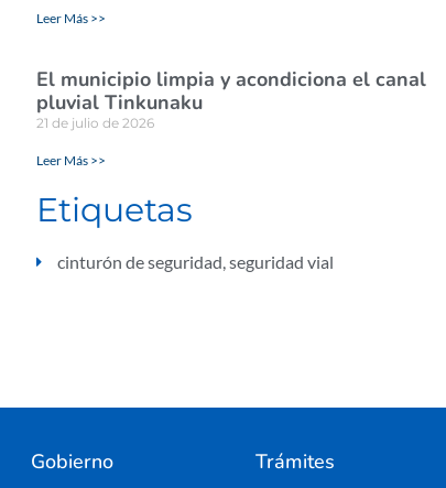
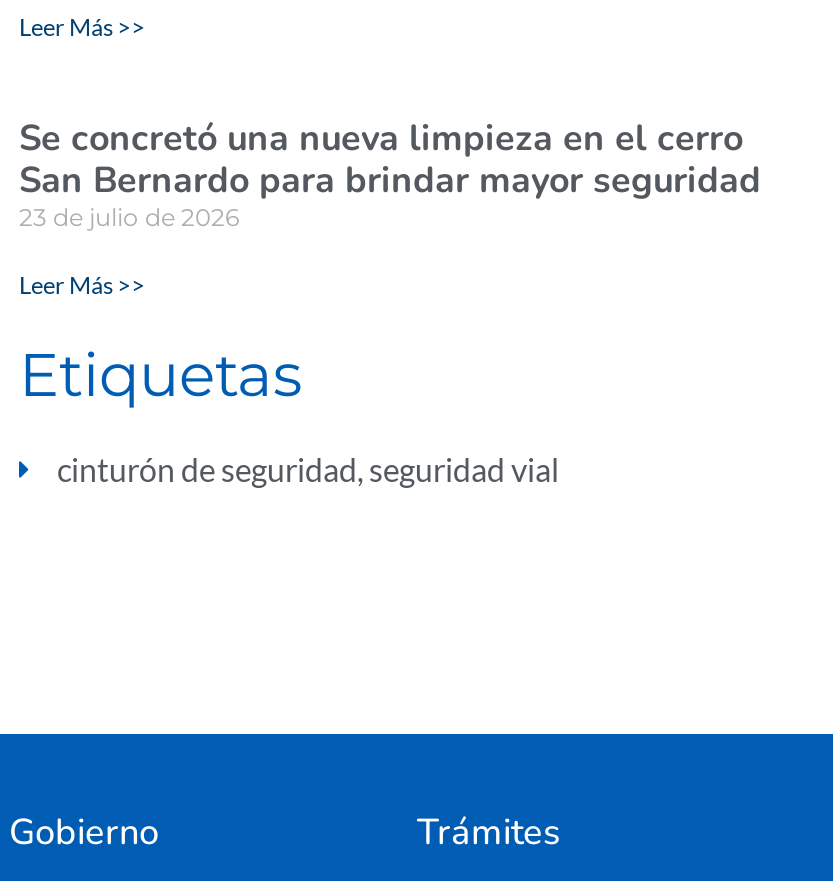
- El municipio limpia y acondiciona el canal
- pluvial Tinkunaku
- 21 de julio de 2026
+ Se concretó una nueva limpieza en el cerro
+ San Bernardo para brindar mayor seguridad
+ 23 de julio de 2026
